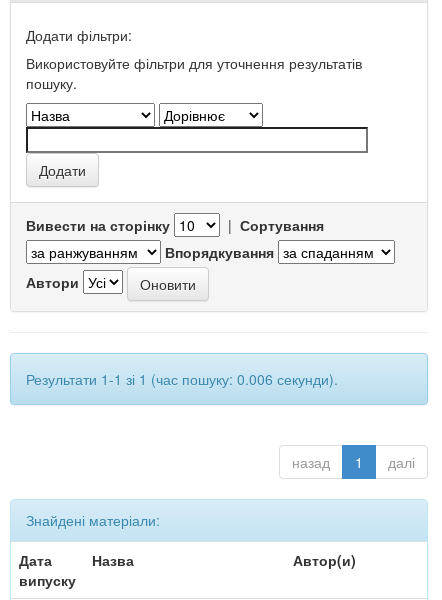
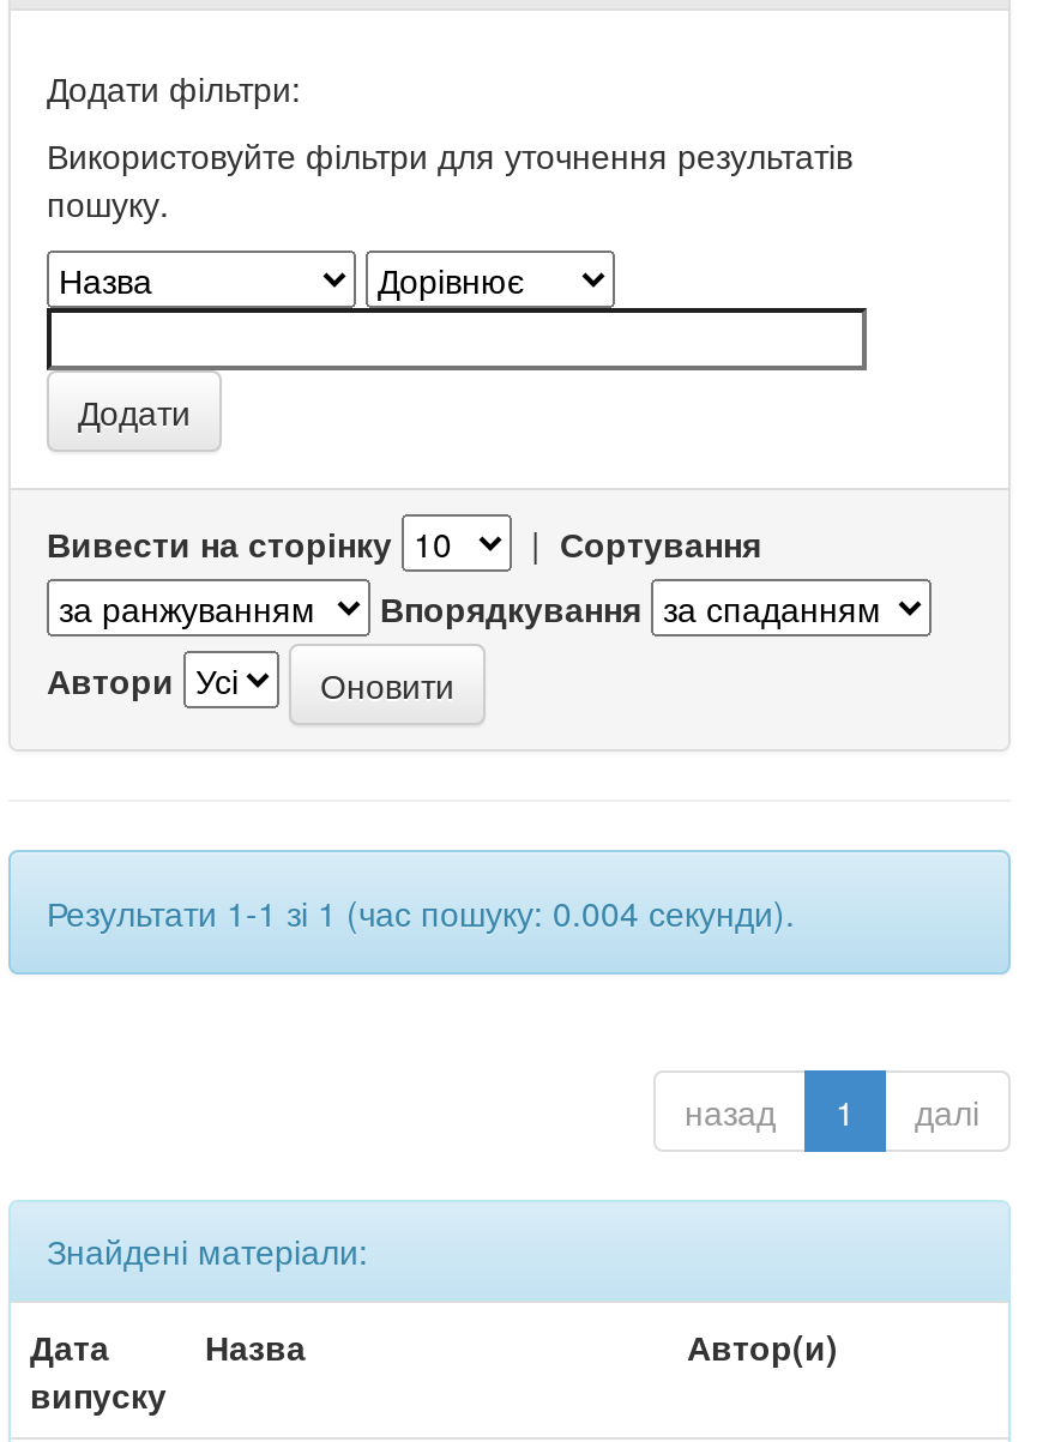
- Результати 1-1 зі 1 (час пошуку: 0.006 секунди).
+ Результати 1-1 зі 1 (час пошуку: 0.004 секунди).
